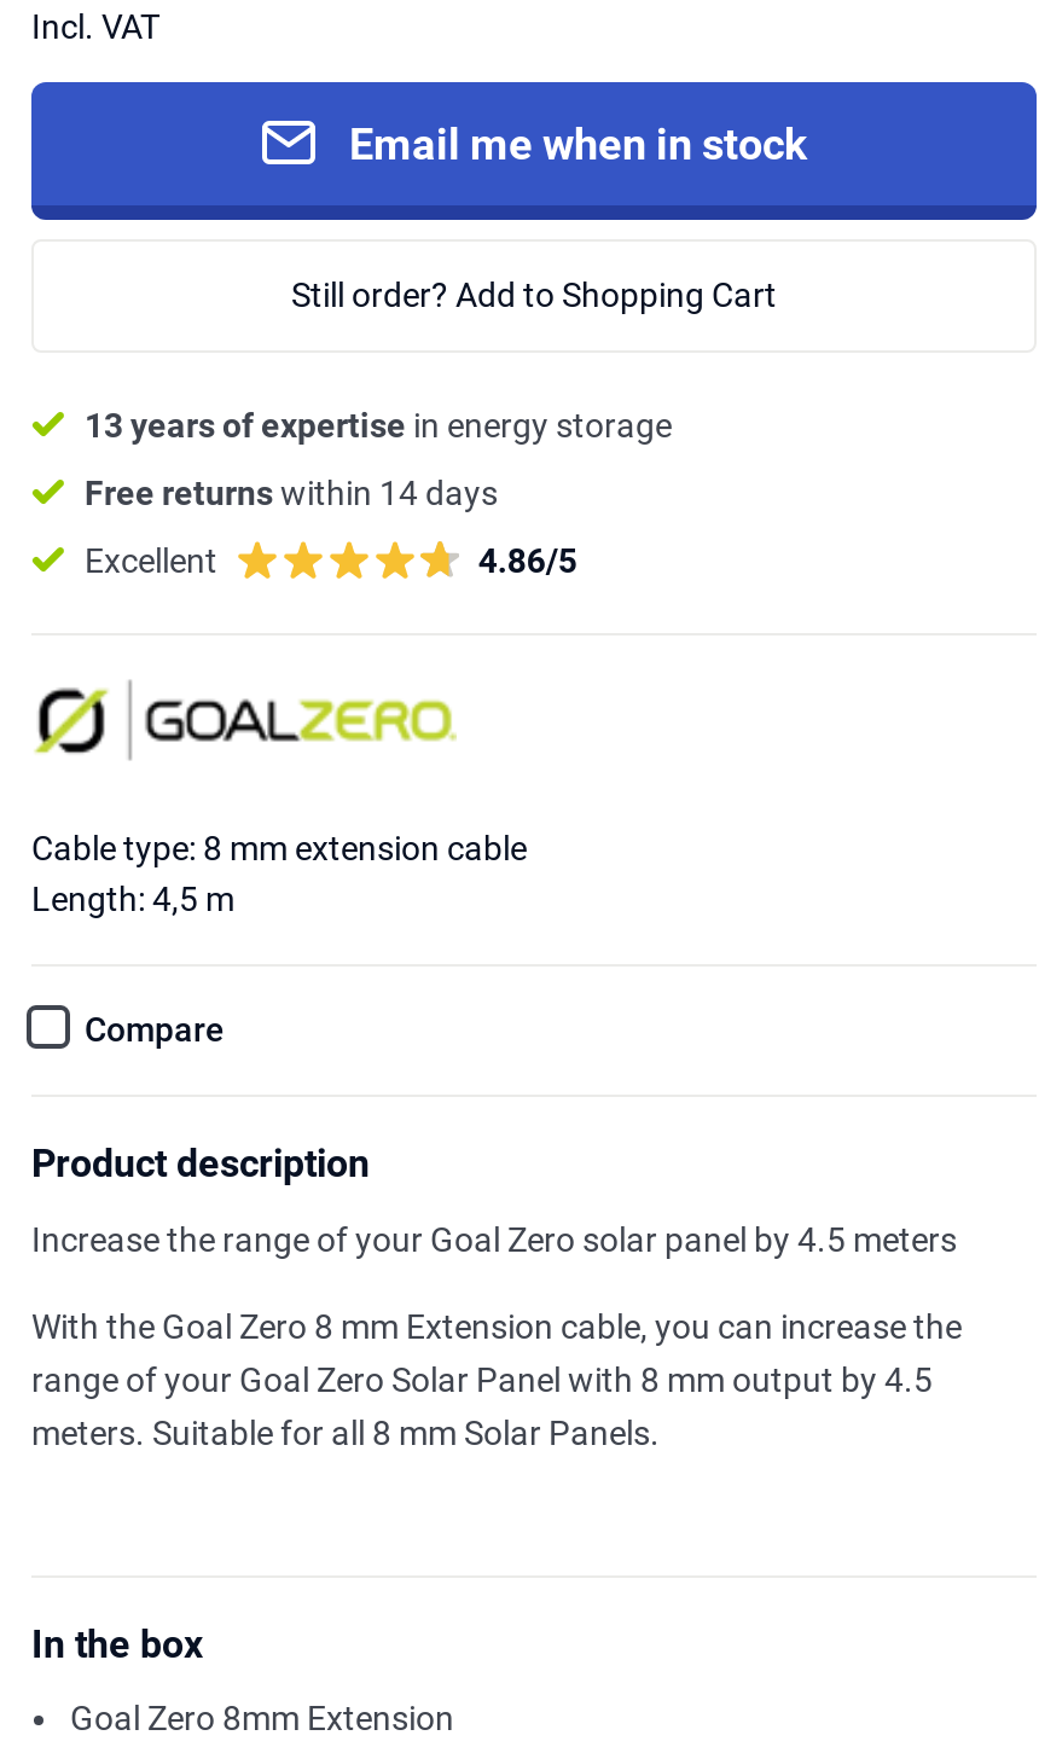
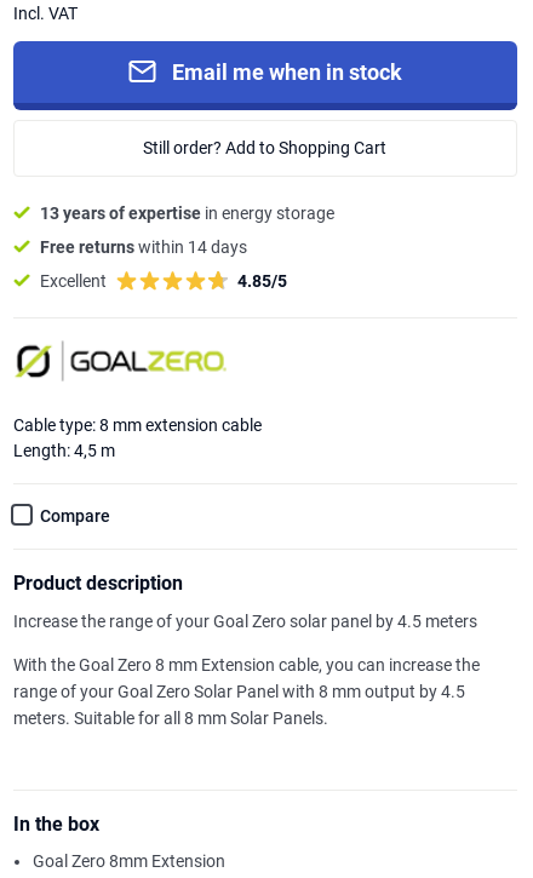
- 4.86/5
+ 4.85/5
